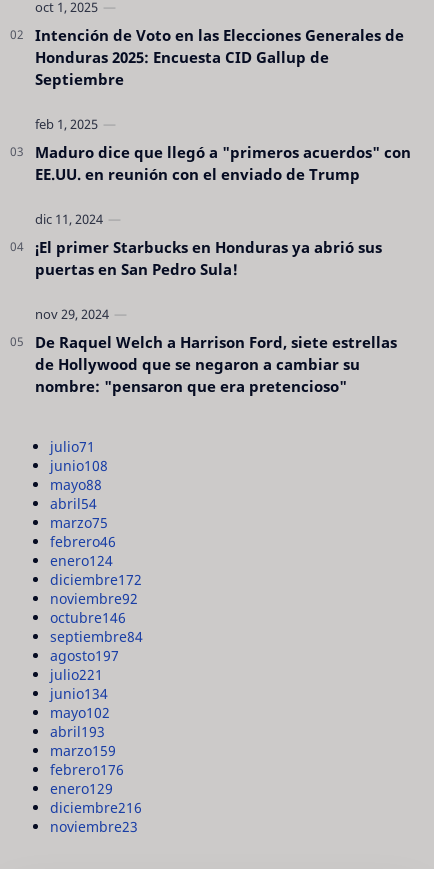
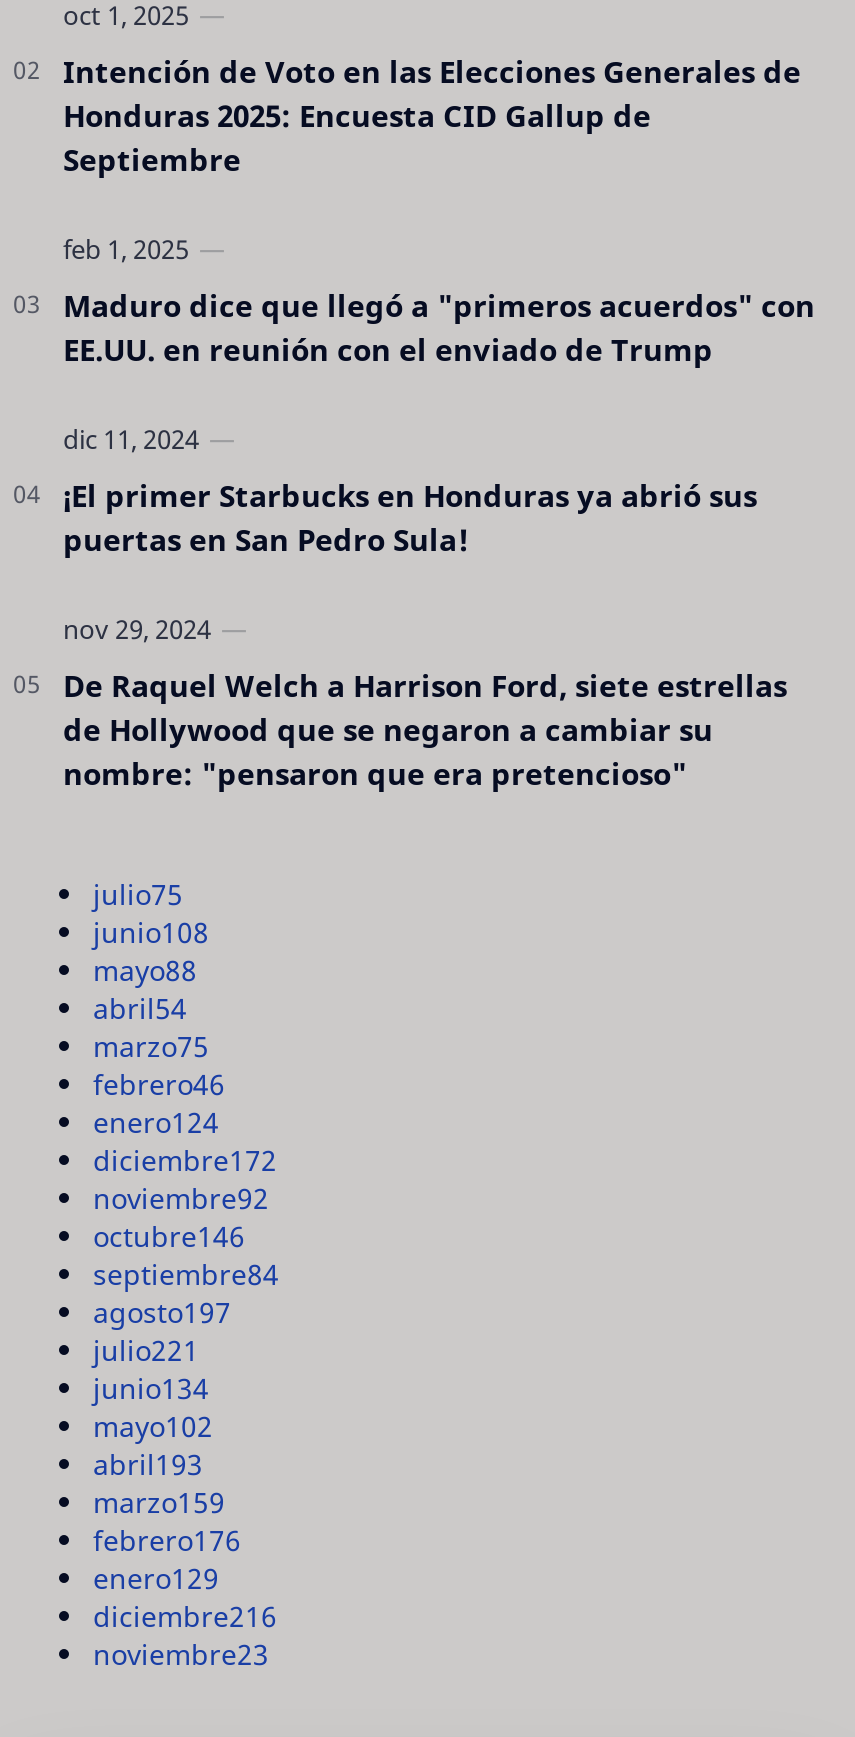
- julio71
+ julio75
